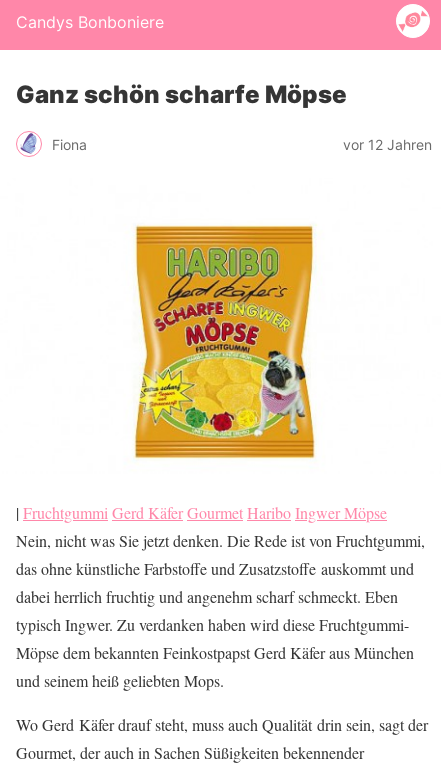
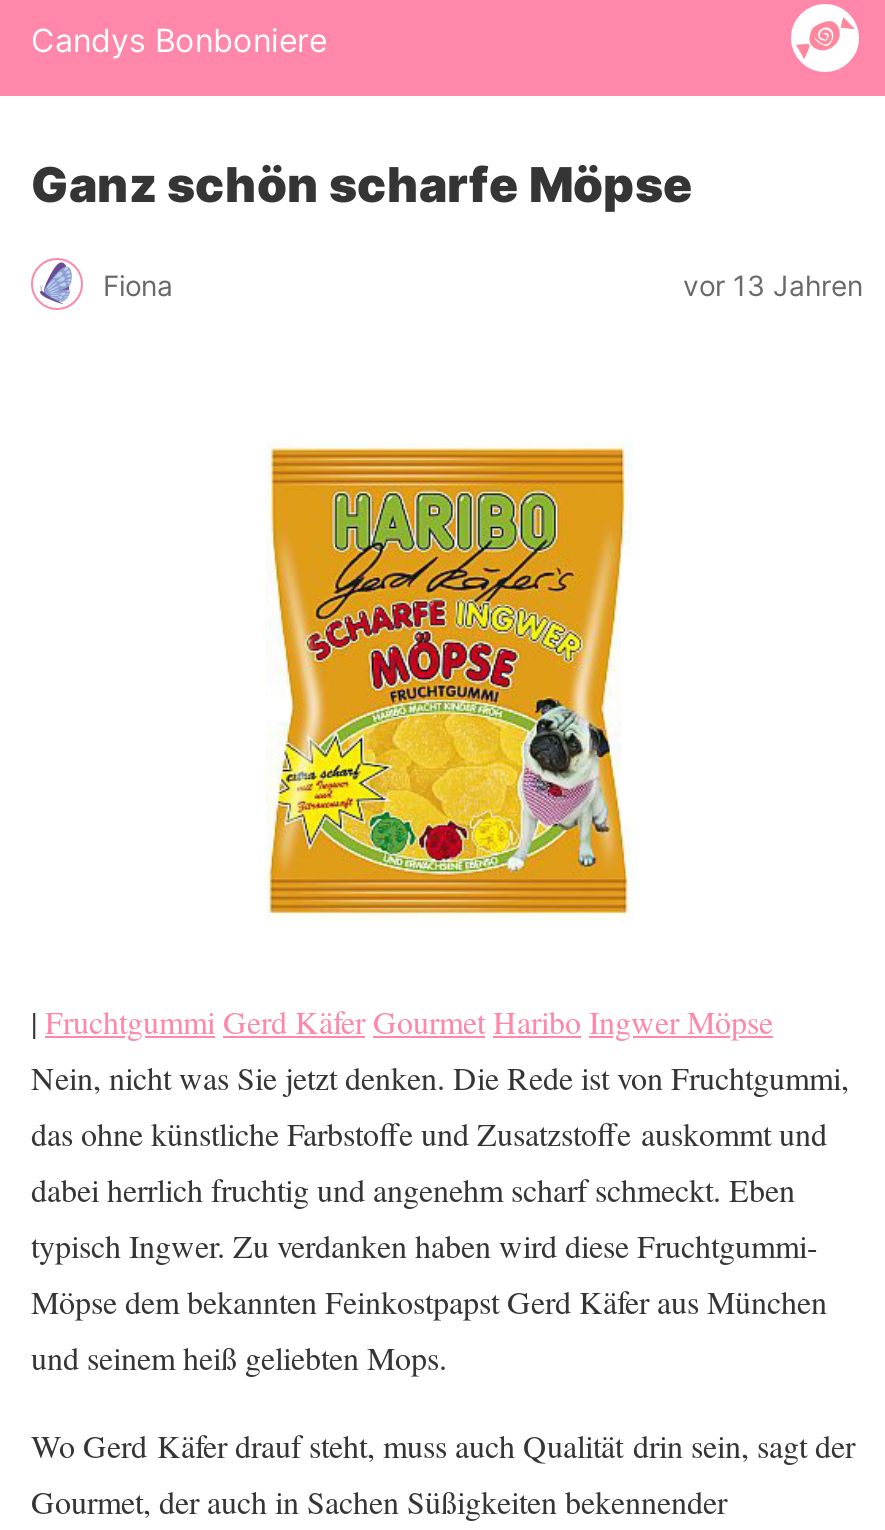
- vor 12 Jahren
+ vor 13 Jahren
